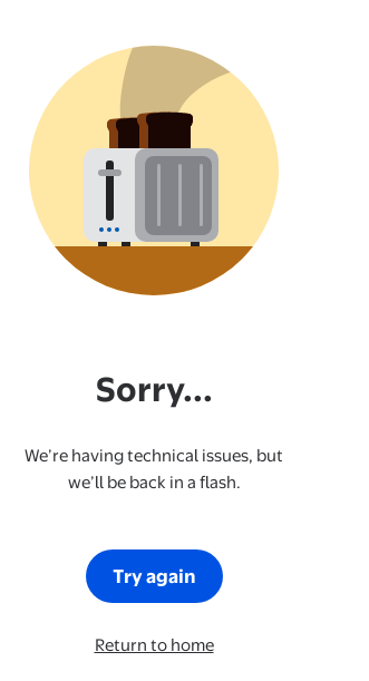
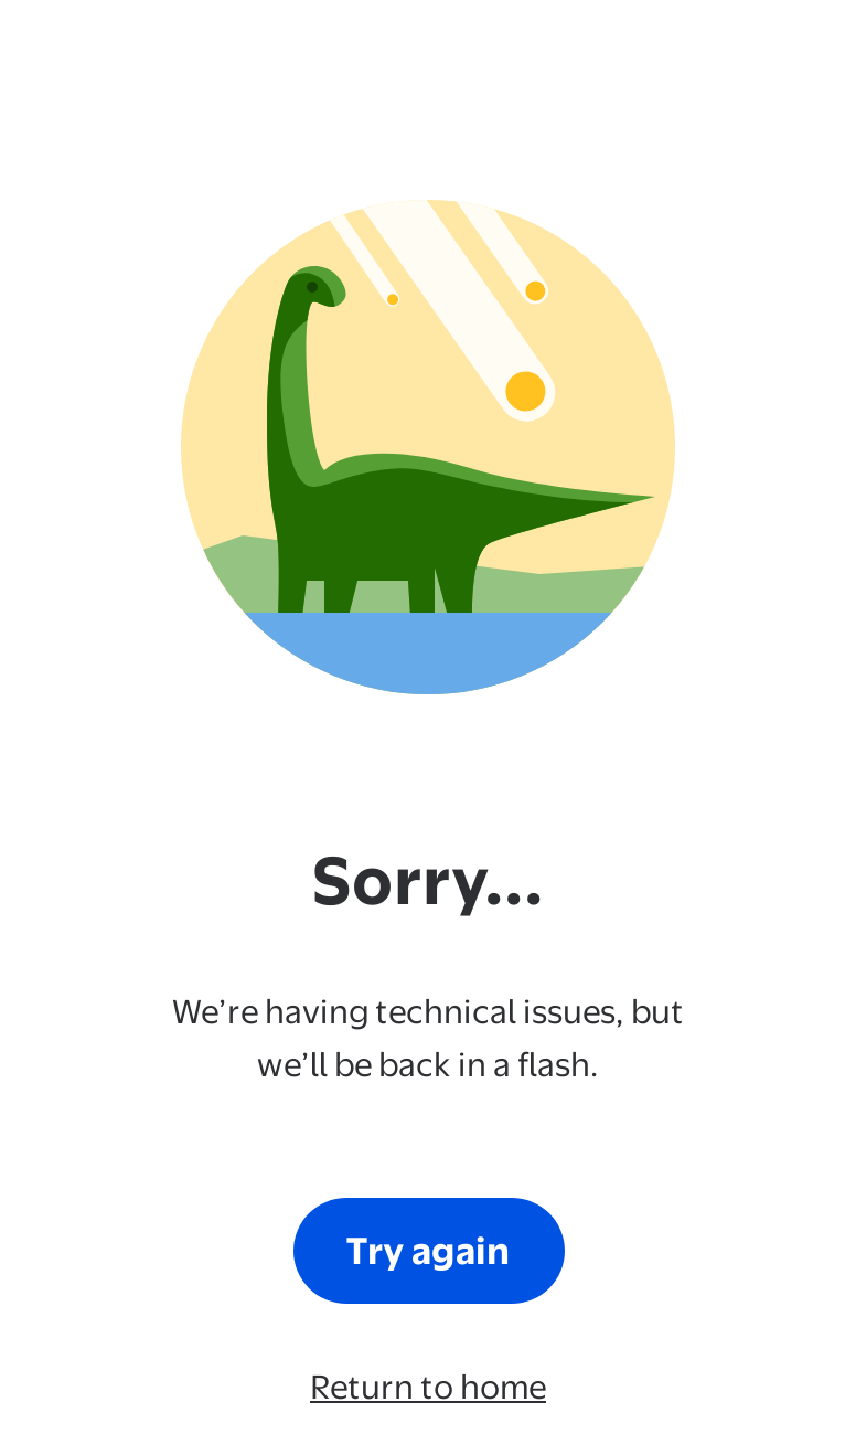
- [image]
+ [image]
